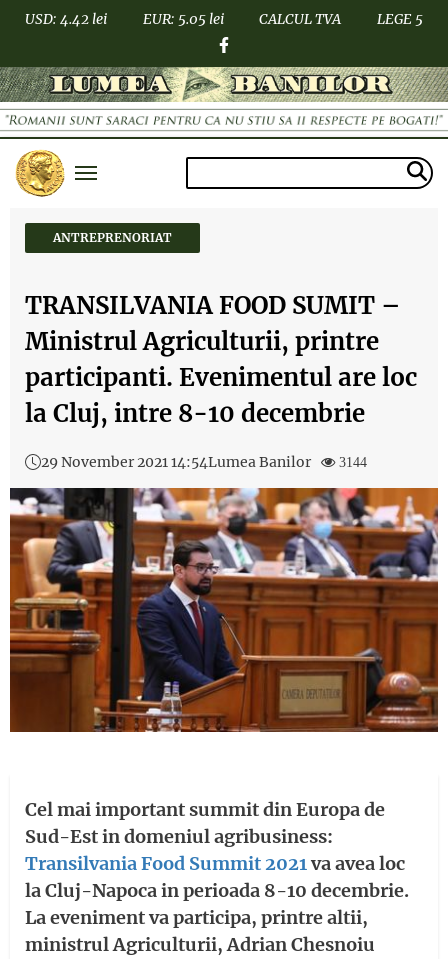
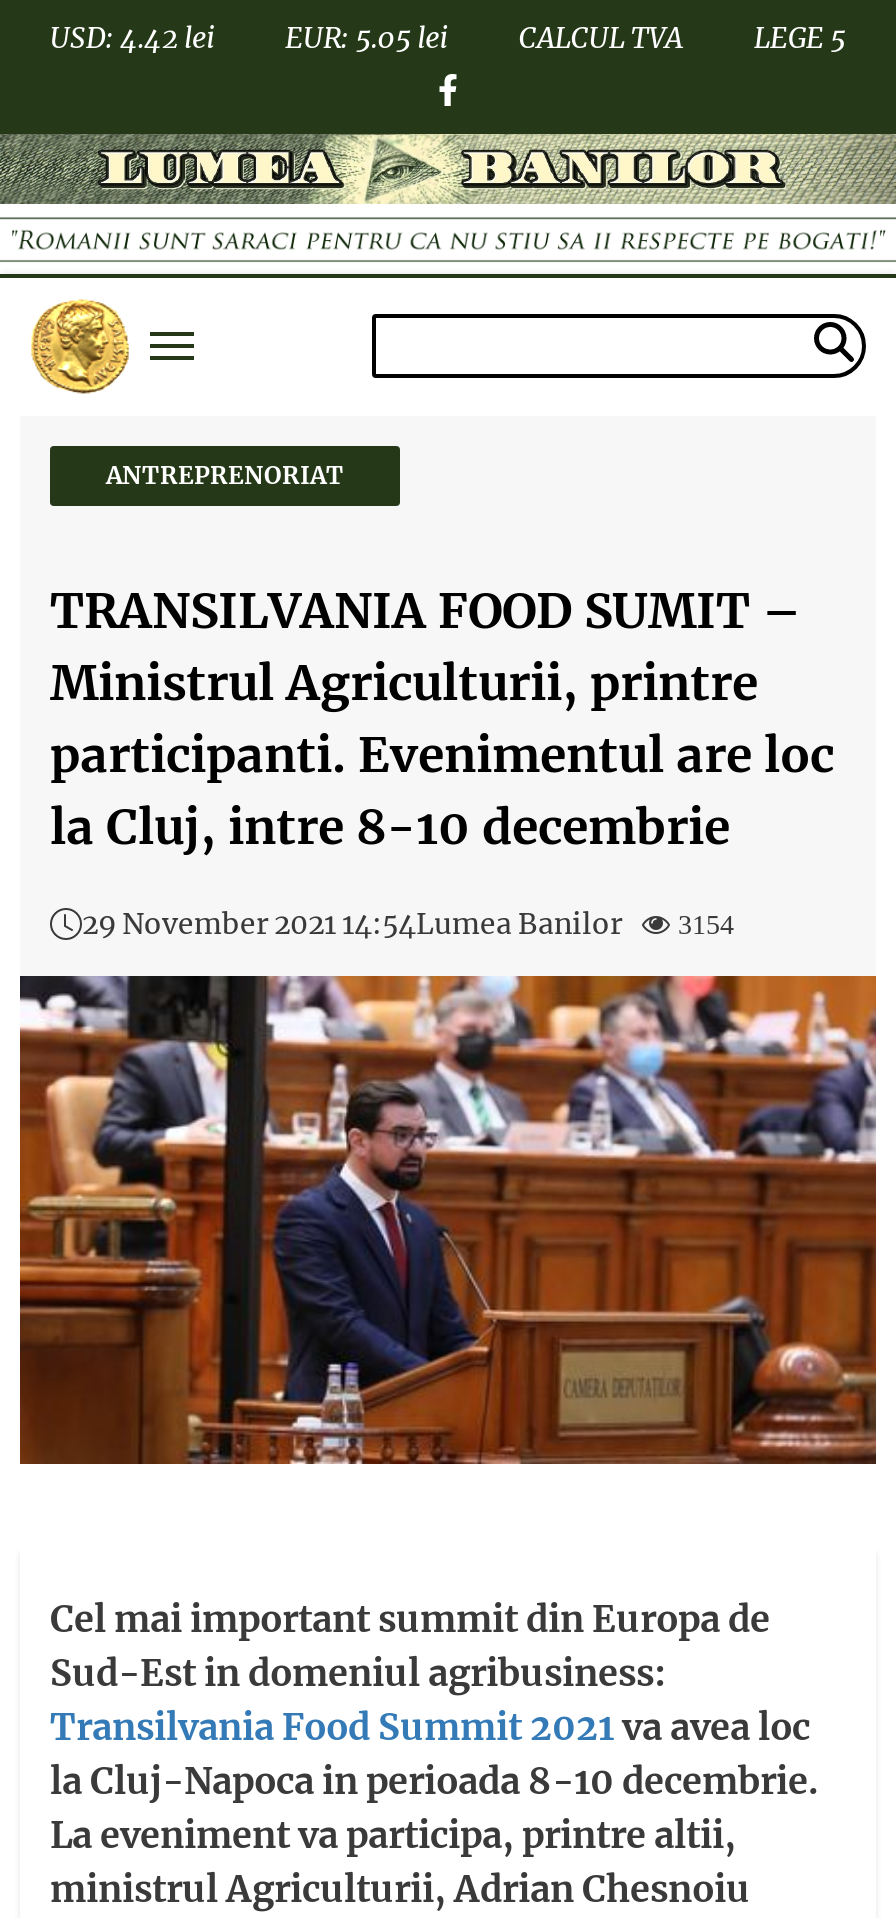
- 29 November 2021 14:54Lumea Banilor 3144
+ 29 November 2021 14:54Lumea Banilor 3154
